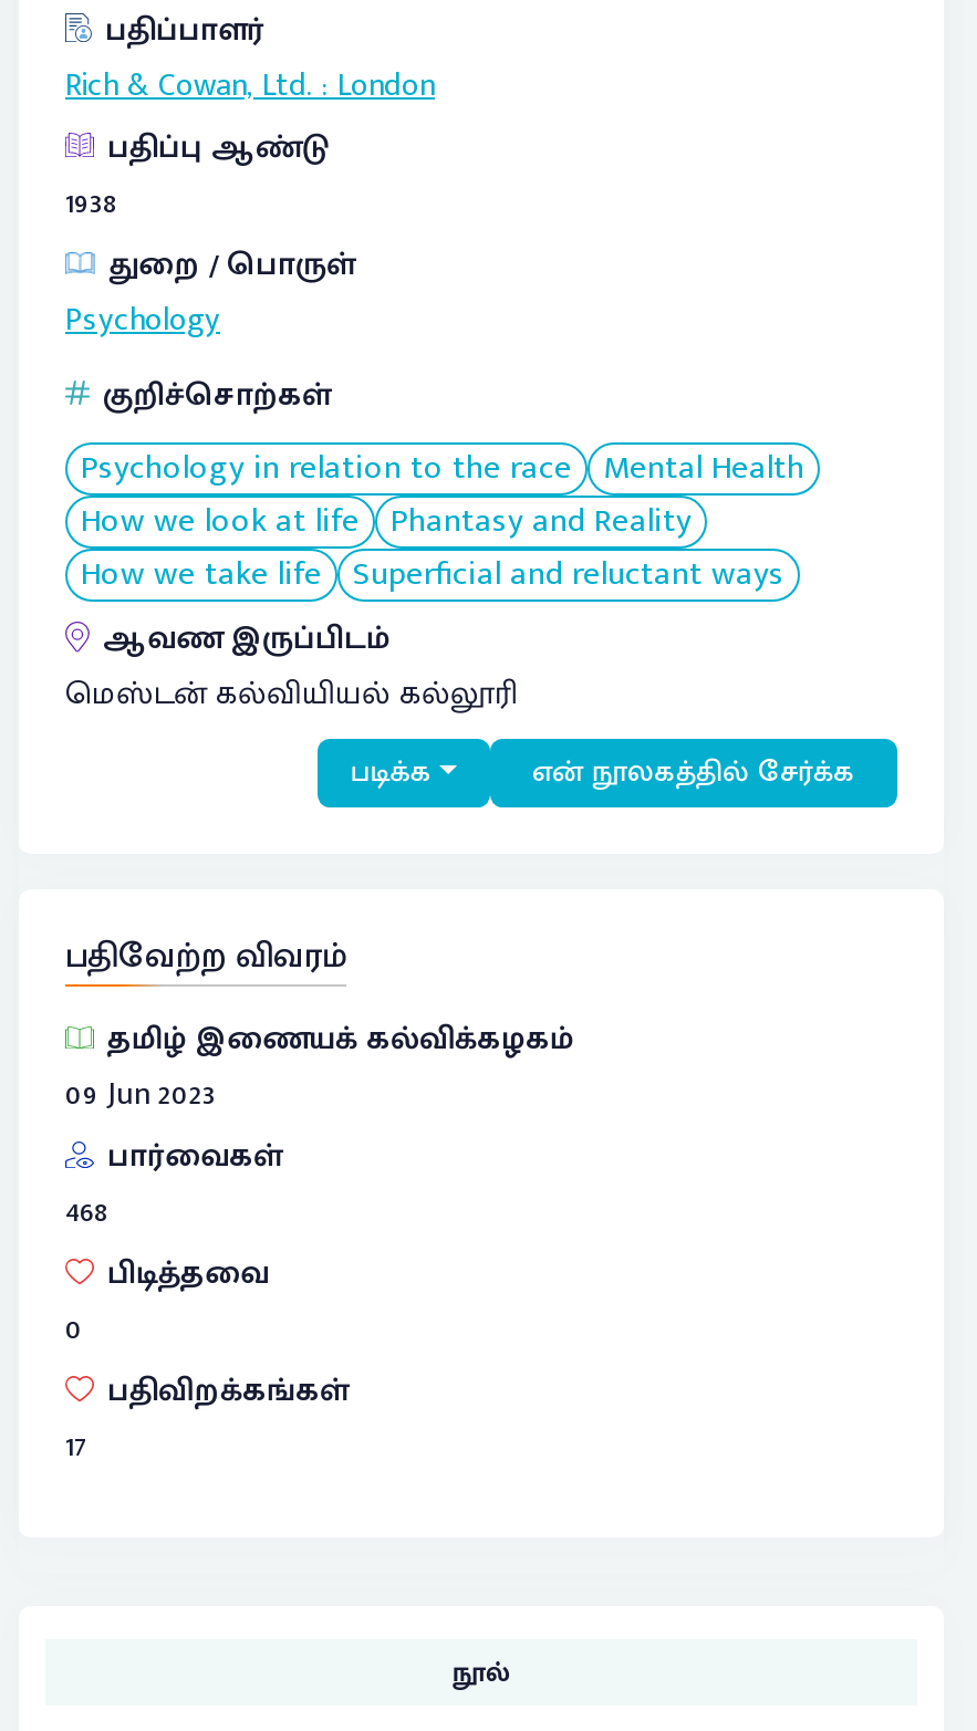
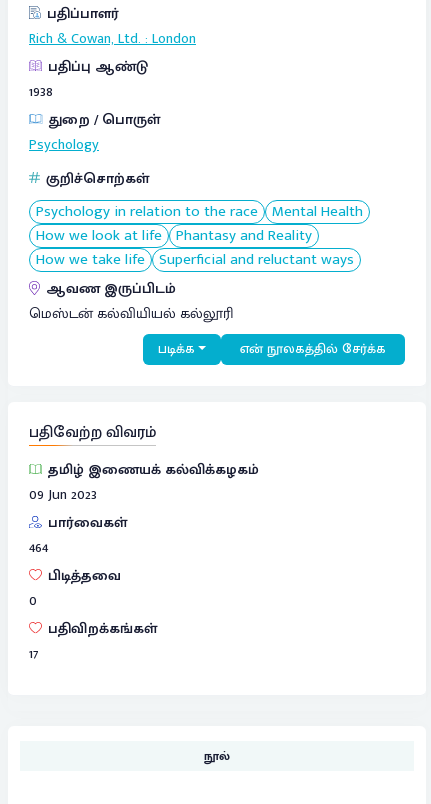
- 468
+ 464
